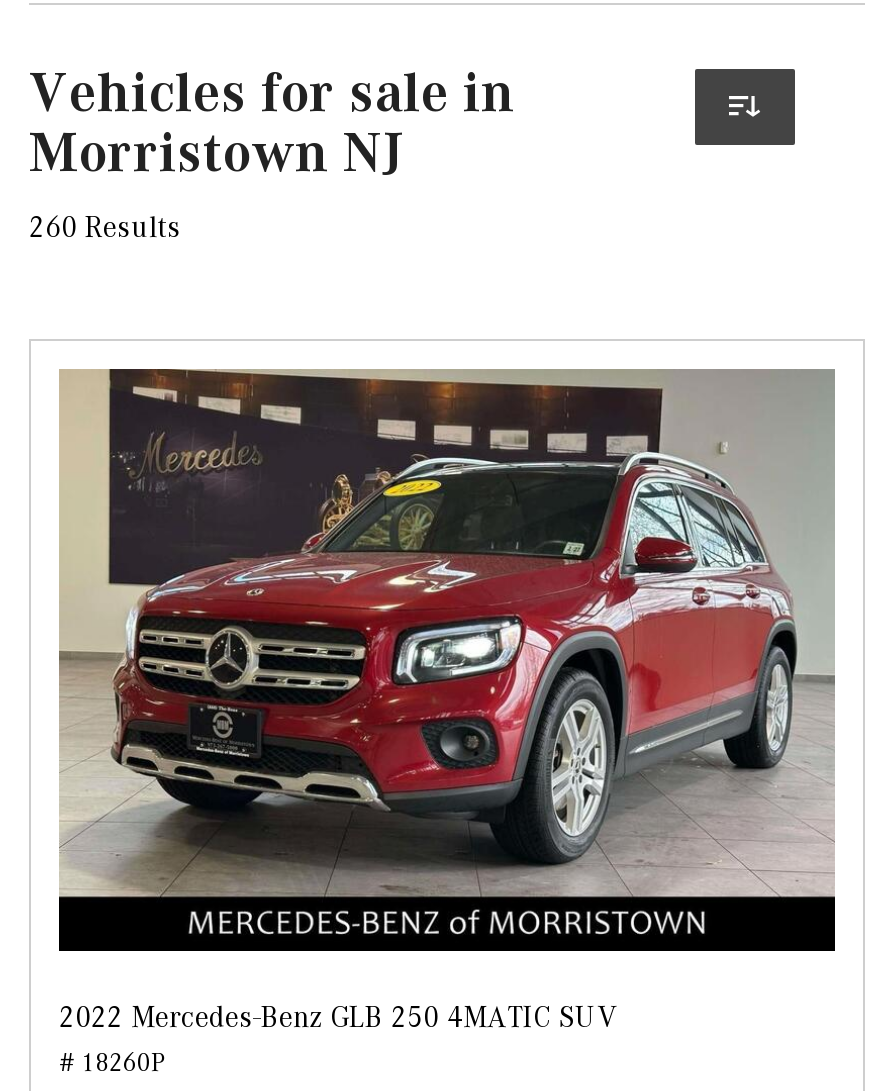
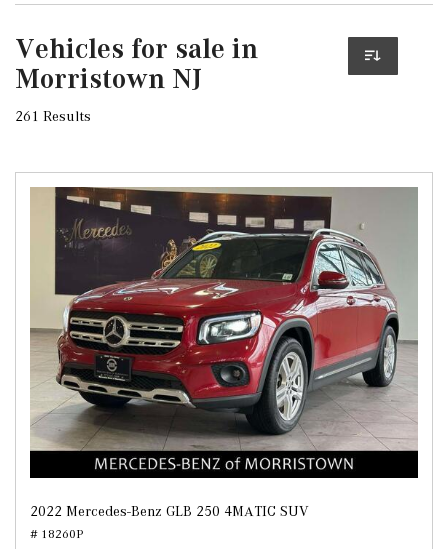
- 260 Results
+ 261 Results
